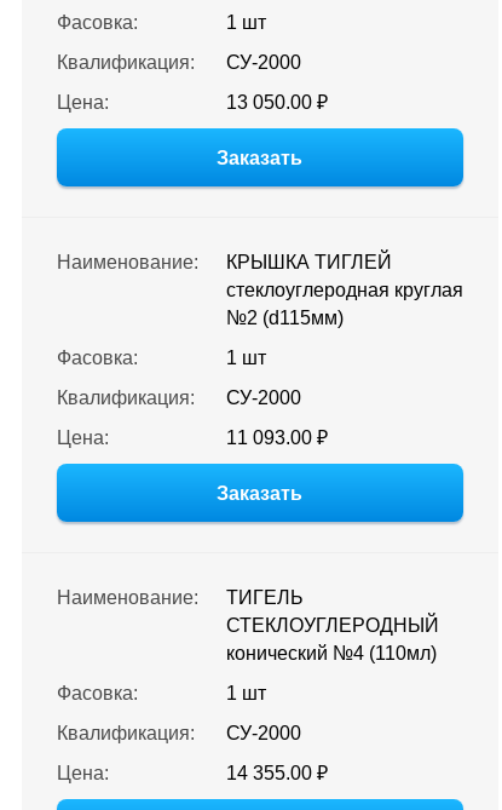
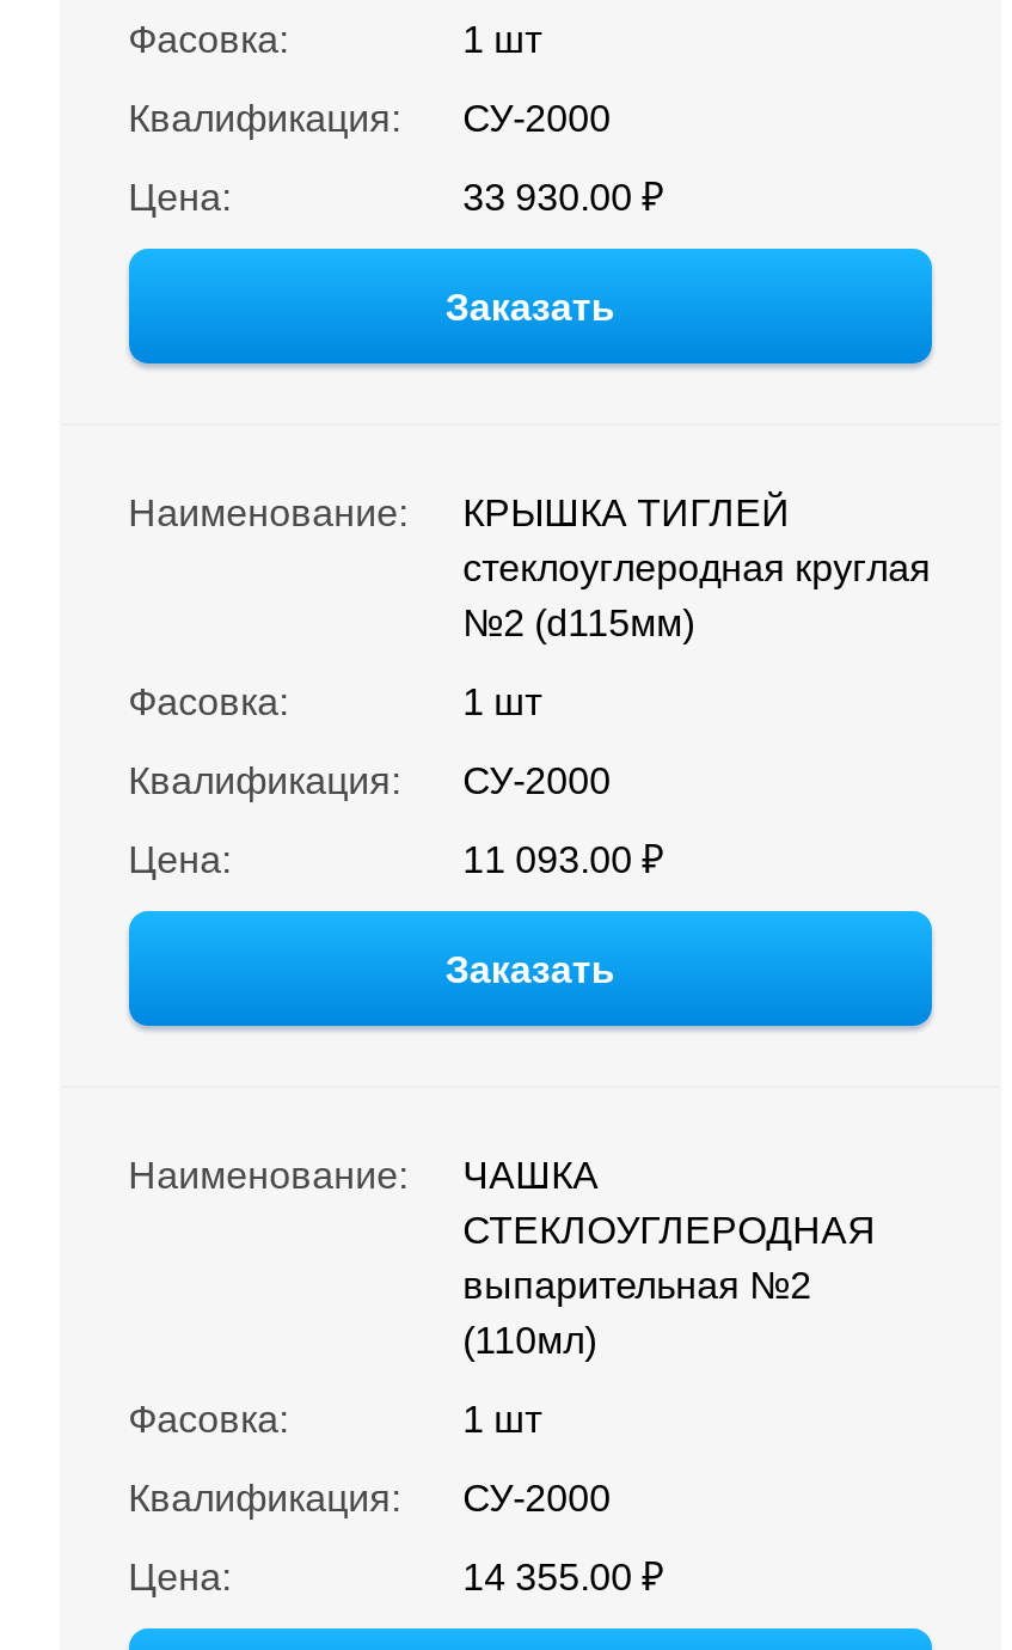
- 13 050.00 ₽
+ 33 930.00 ₽

- ТИГЕЛЬ
- СТЕКЛОУГЛЕРОДНЫЙ
- конический №4 (110мл)
+ ЧАШКА
+ СТЕКЛОУГЛЕРОДНАЯ
+ выпарительная №2
+ (110мл)
